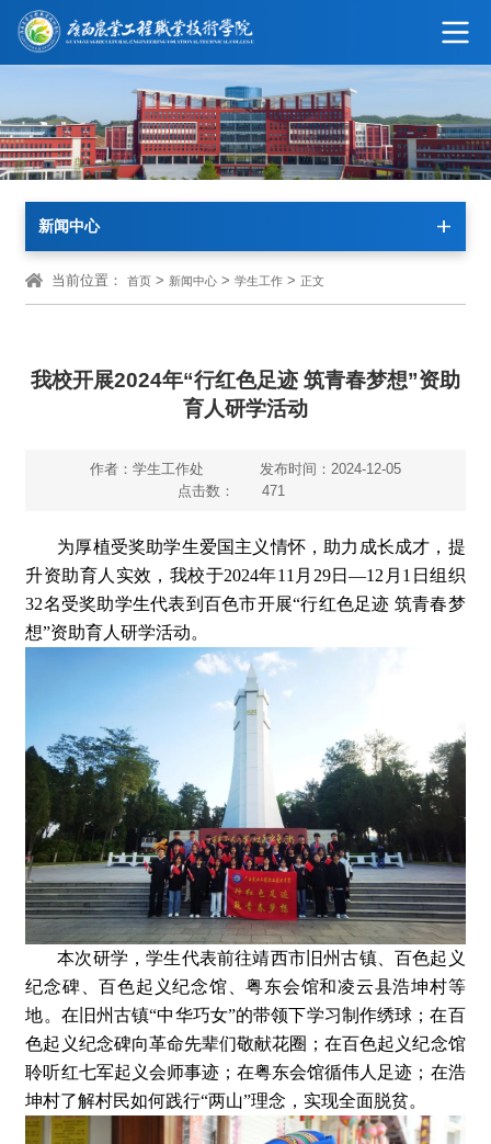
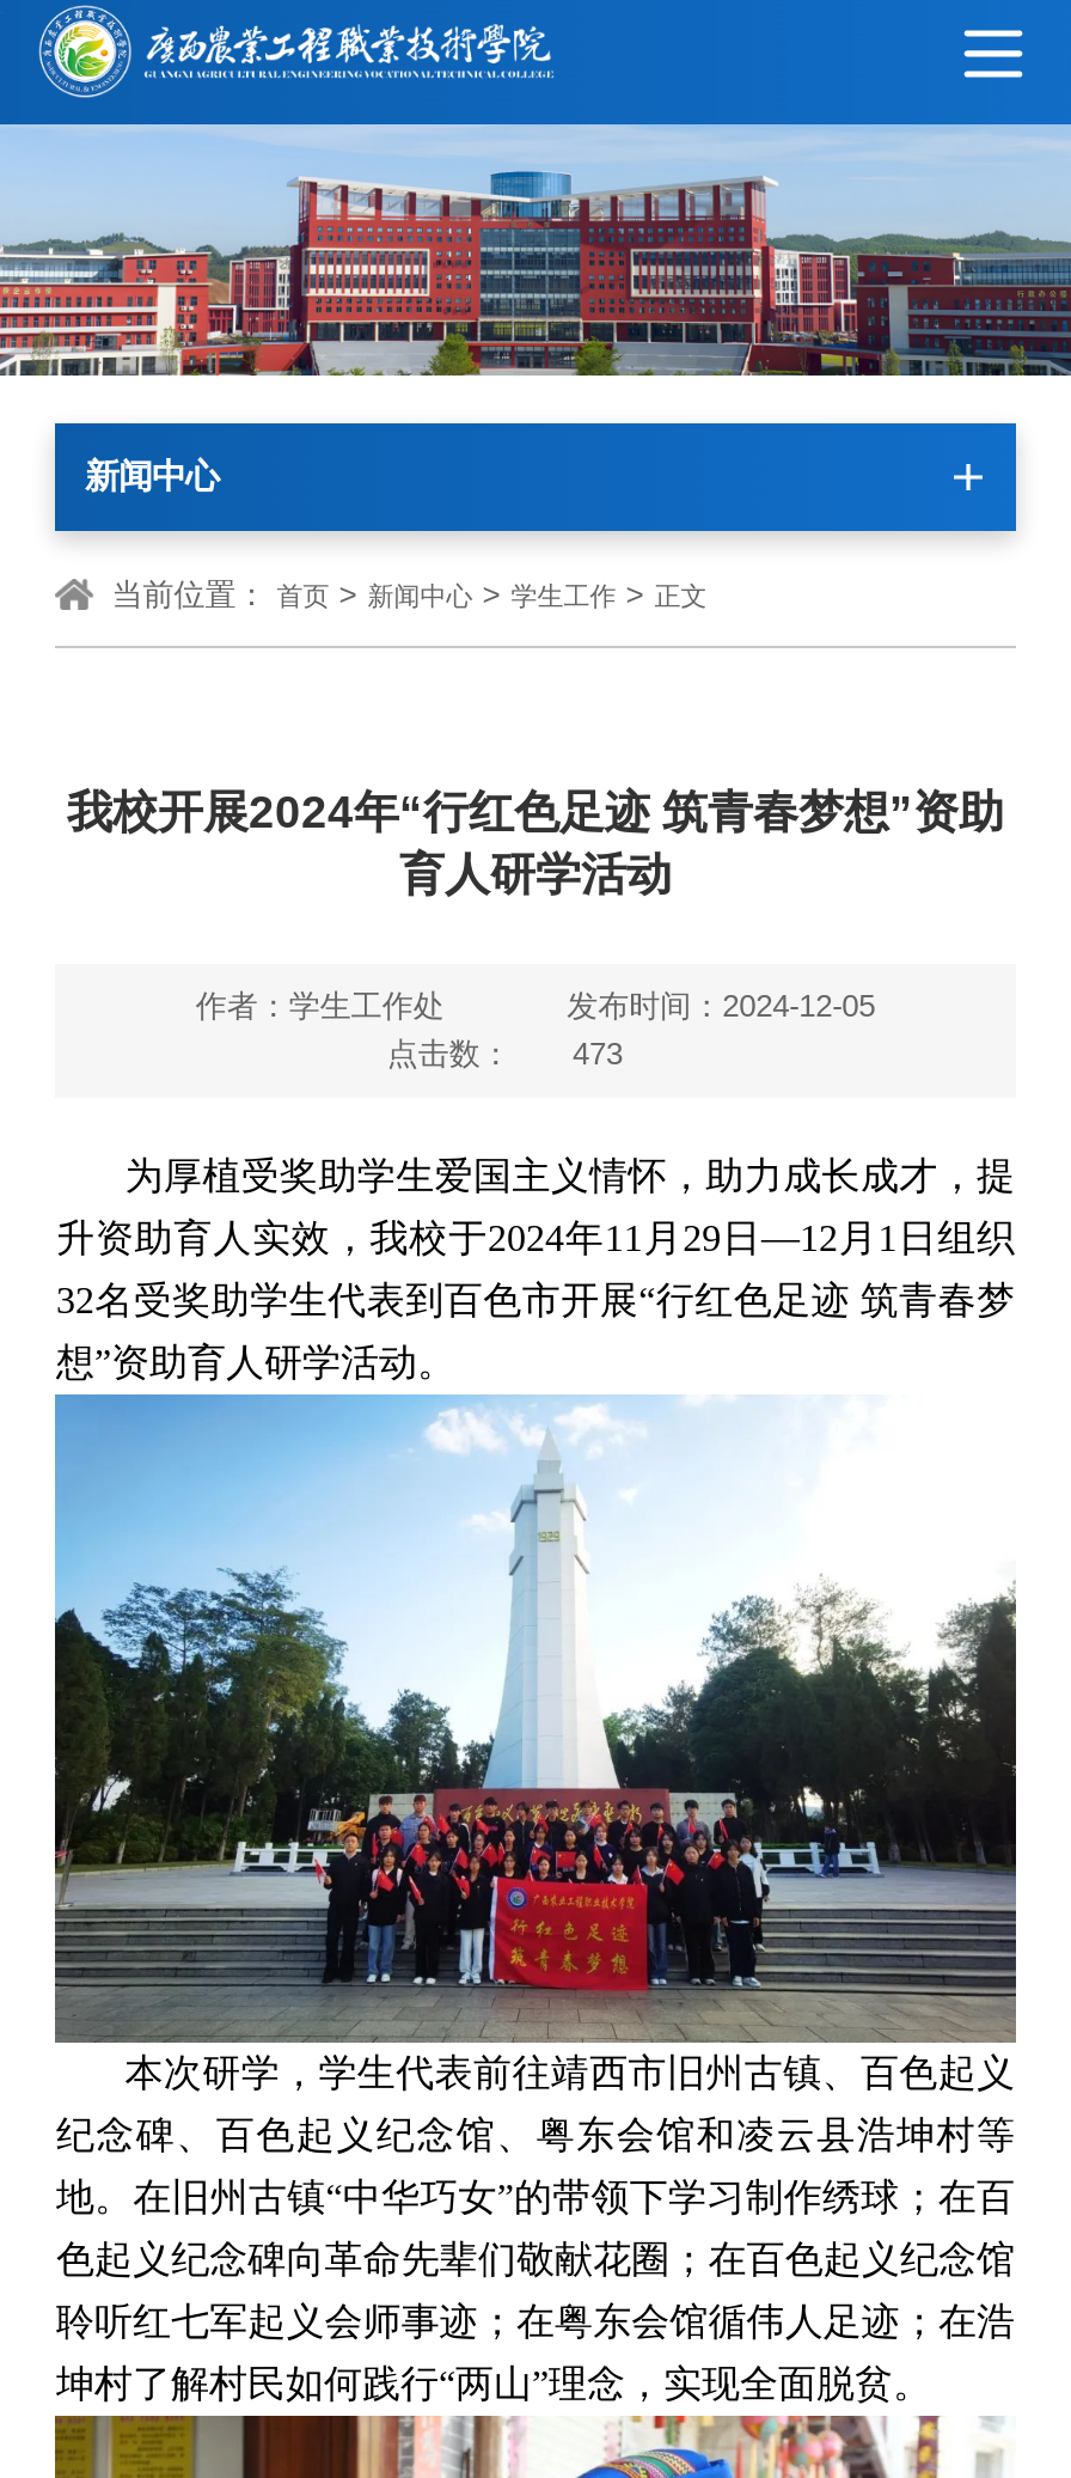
- 点击数： 471
+ 点击数： 473
